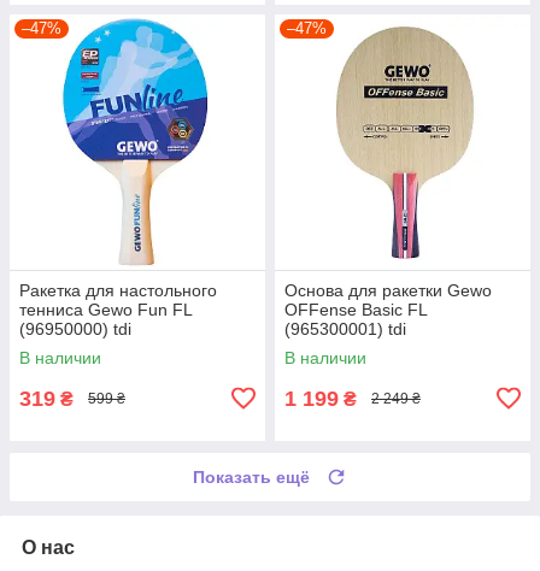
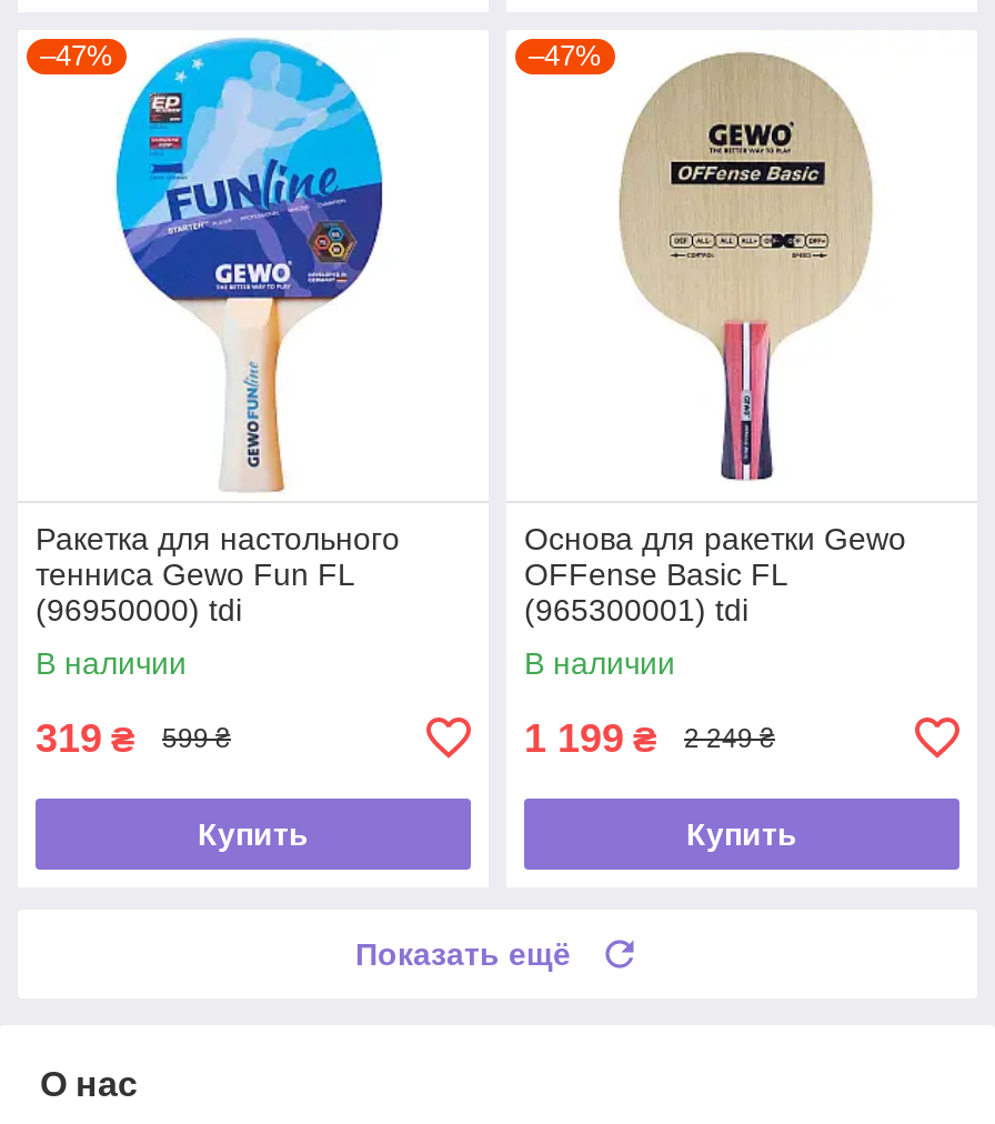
+ Купить

+ Купить
